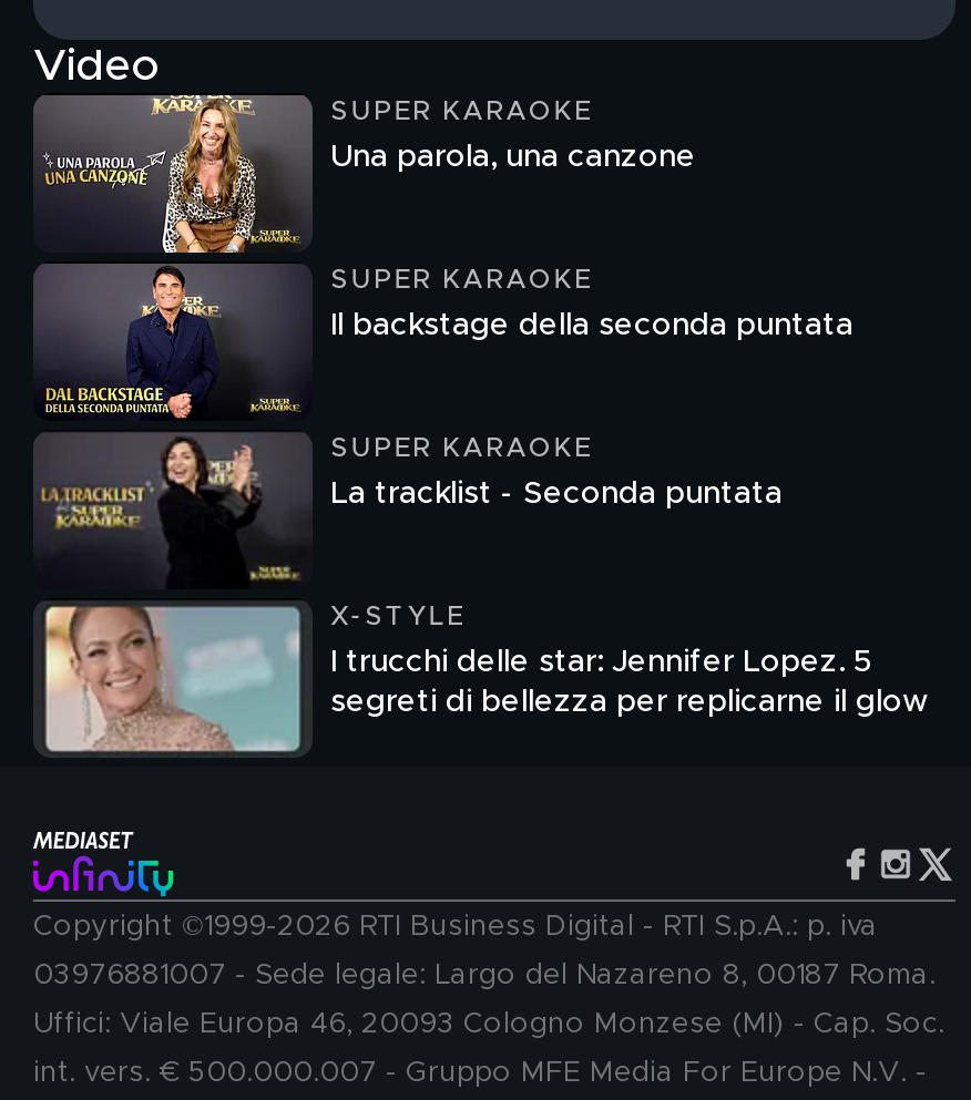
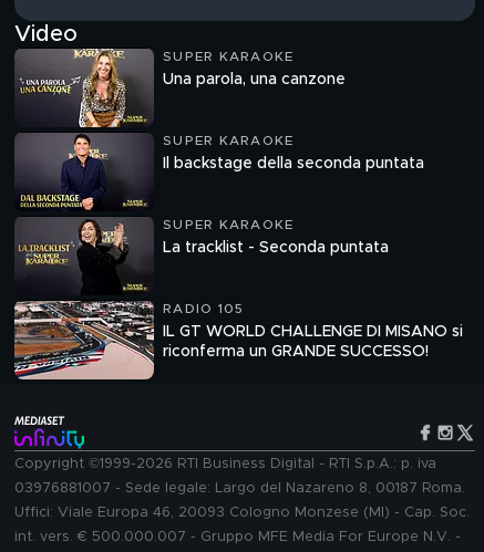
- [image]
- X-STYLE
+ [image]
+ RADIO 105

- I trucchi delle star: Jennifer Lopez. 5
- segreti di bellezza per replicarne il glow
+ IL GT WORLD CHALLENGE DI MISANO si
+ riconferma un GRANDE SUCCESSO!
